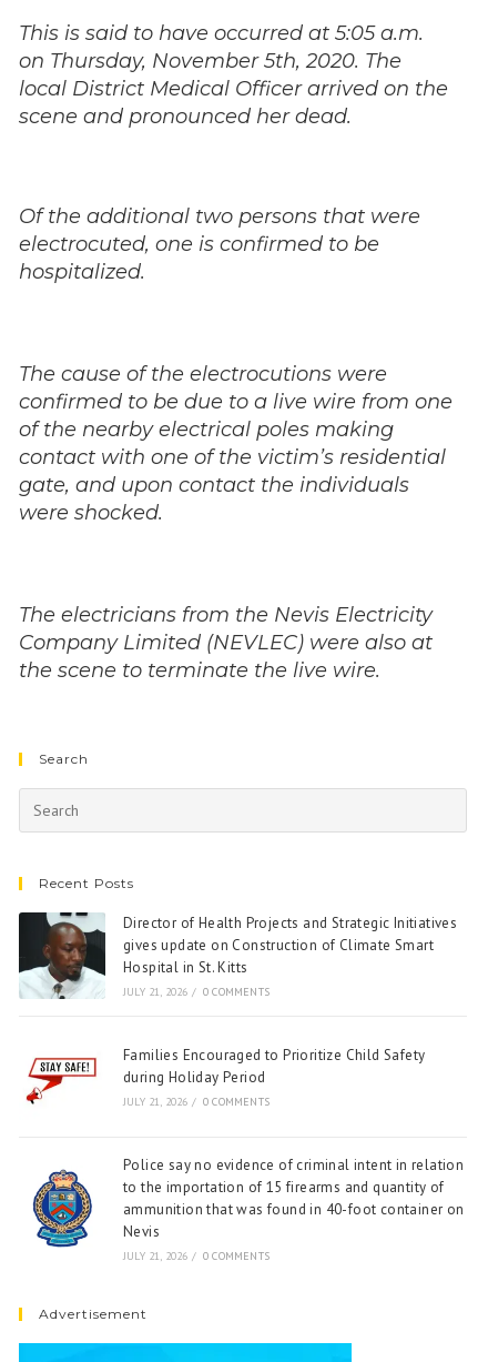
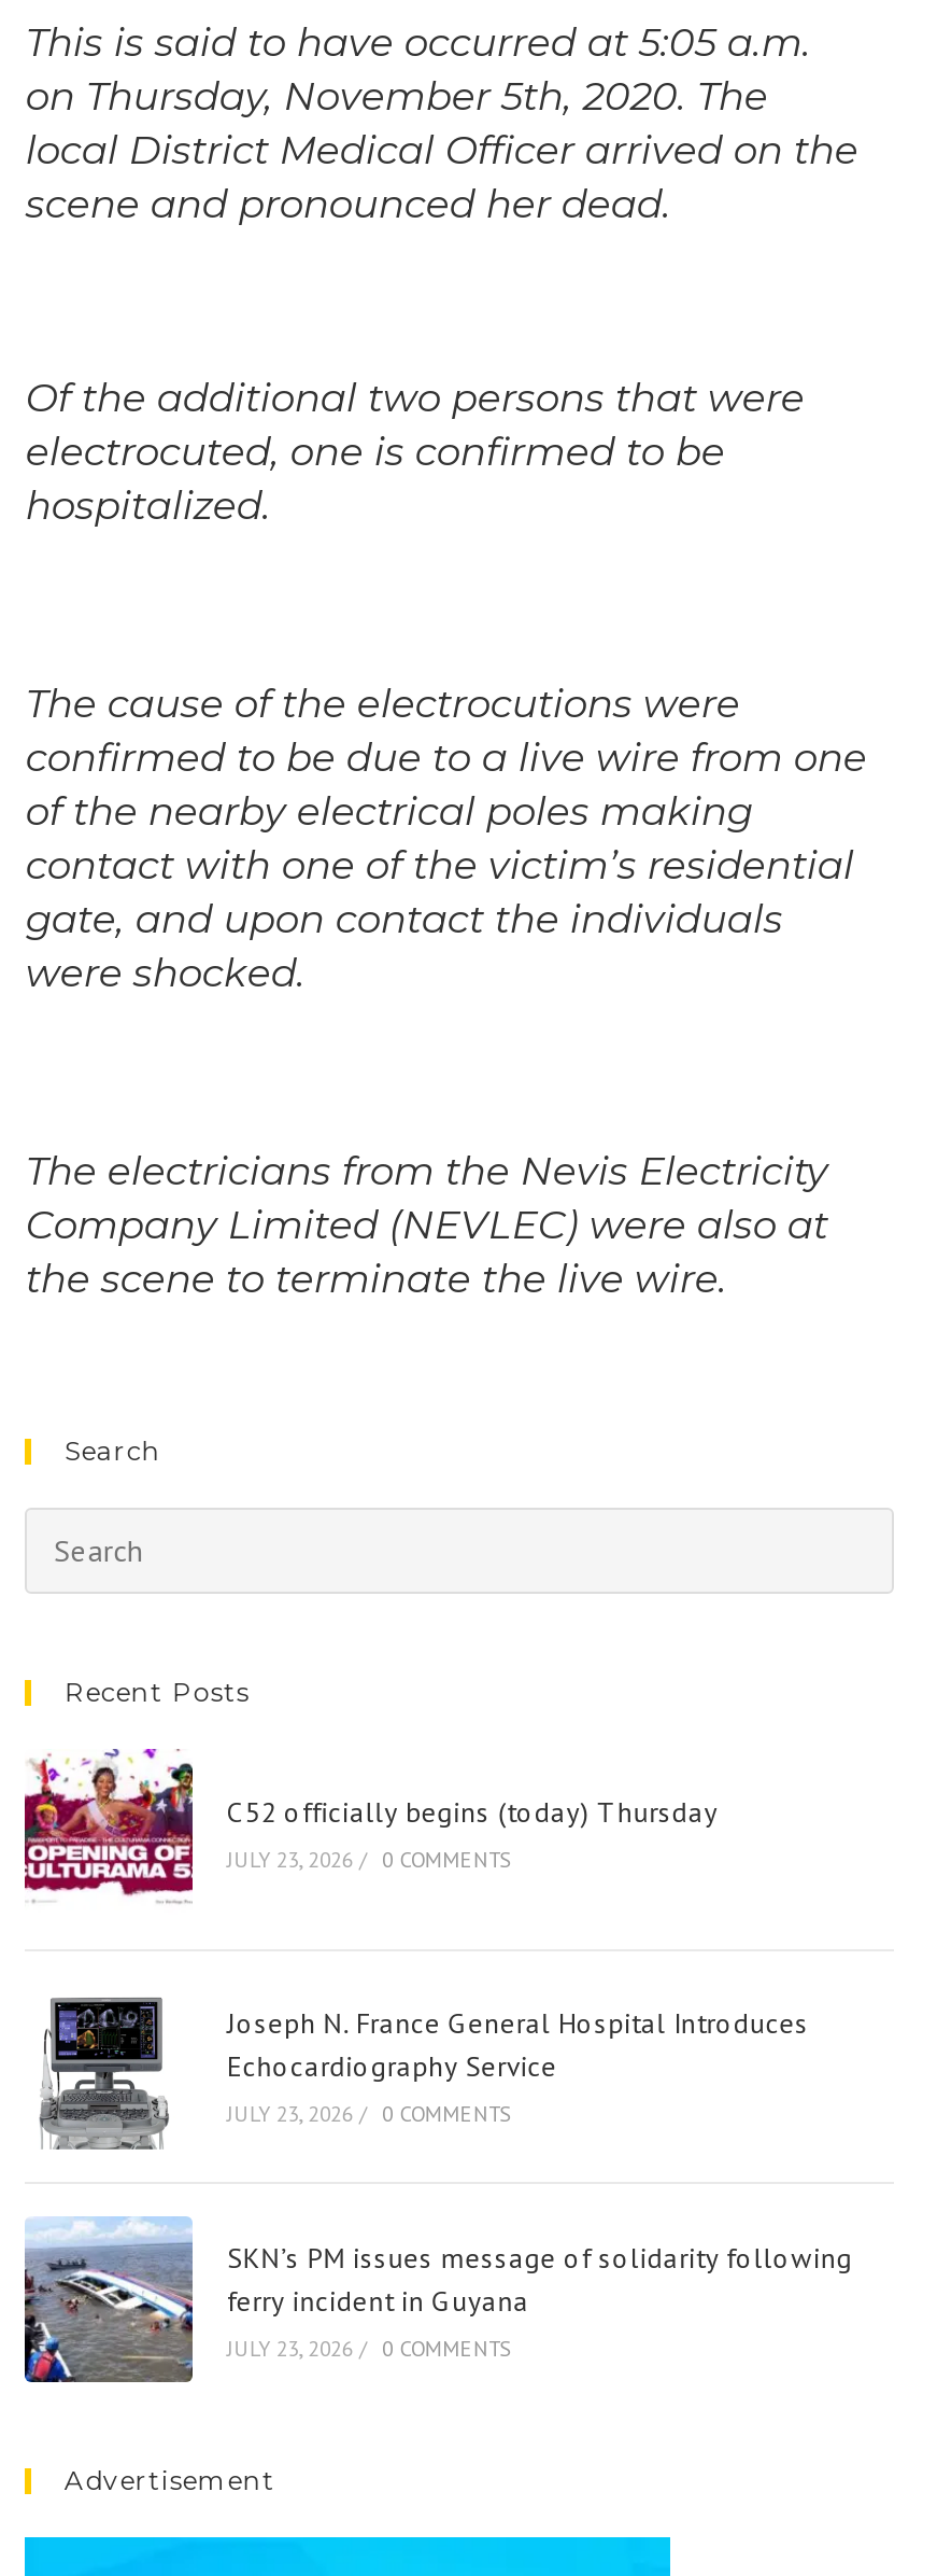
- [image]
- Director of Health Projects and Strategic Initiatives
- gives update on Construction of Climate Smart
- Hospital in St. Kitts
- JULY 21, 2026 / 0 COMMENTS
+ [image]
+ C52 officially begins (today) Thursday
+ JULY 23, 2026 / 0 COMMENTS

- [image]
- Families Encouraged to Prioritize Child Safety
- during Holiday Period
- JULY 21, 2026 / 0 COMMENTS
+ [image]
+ Joseph N. France General Hospital Introduces
+ Echocardiography Service
+ JULY 23, 2026 / 0 COMMENTS

- [image]
- Police say no evidence of criminal intent in relation
- to the importation of 15 firearms and quantity of
- ammunition that was found in 40-foot container on
- Nevis
- JULY 21, 2026 / 0 COMMENTS
+ [image]
+ SKN’s PM issues message of solidarity following
+ ferry incident in Guyana
+ JULY 23, 2026 / 0 COMMENTS
